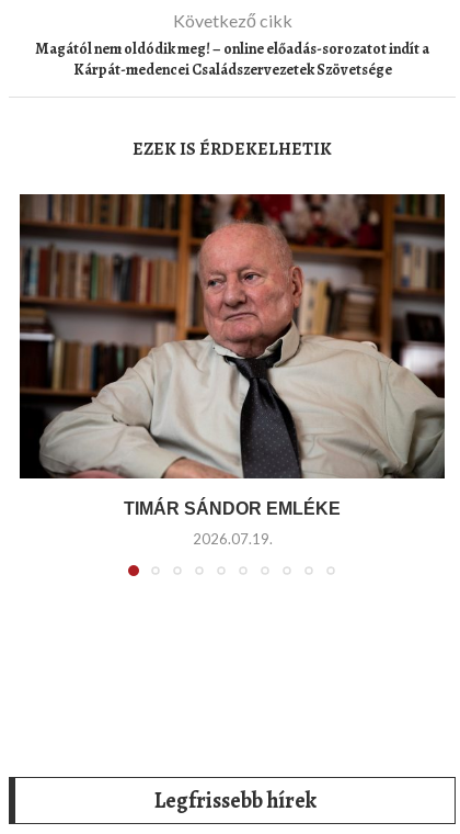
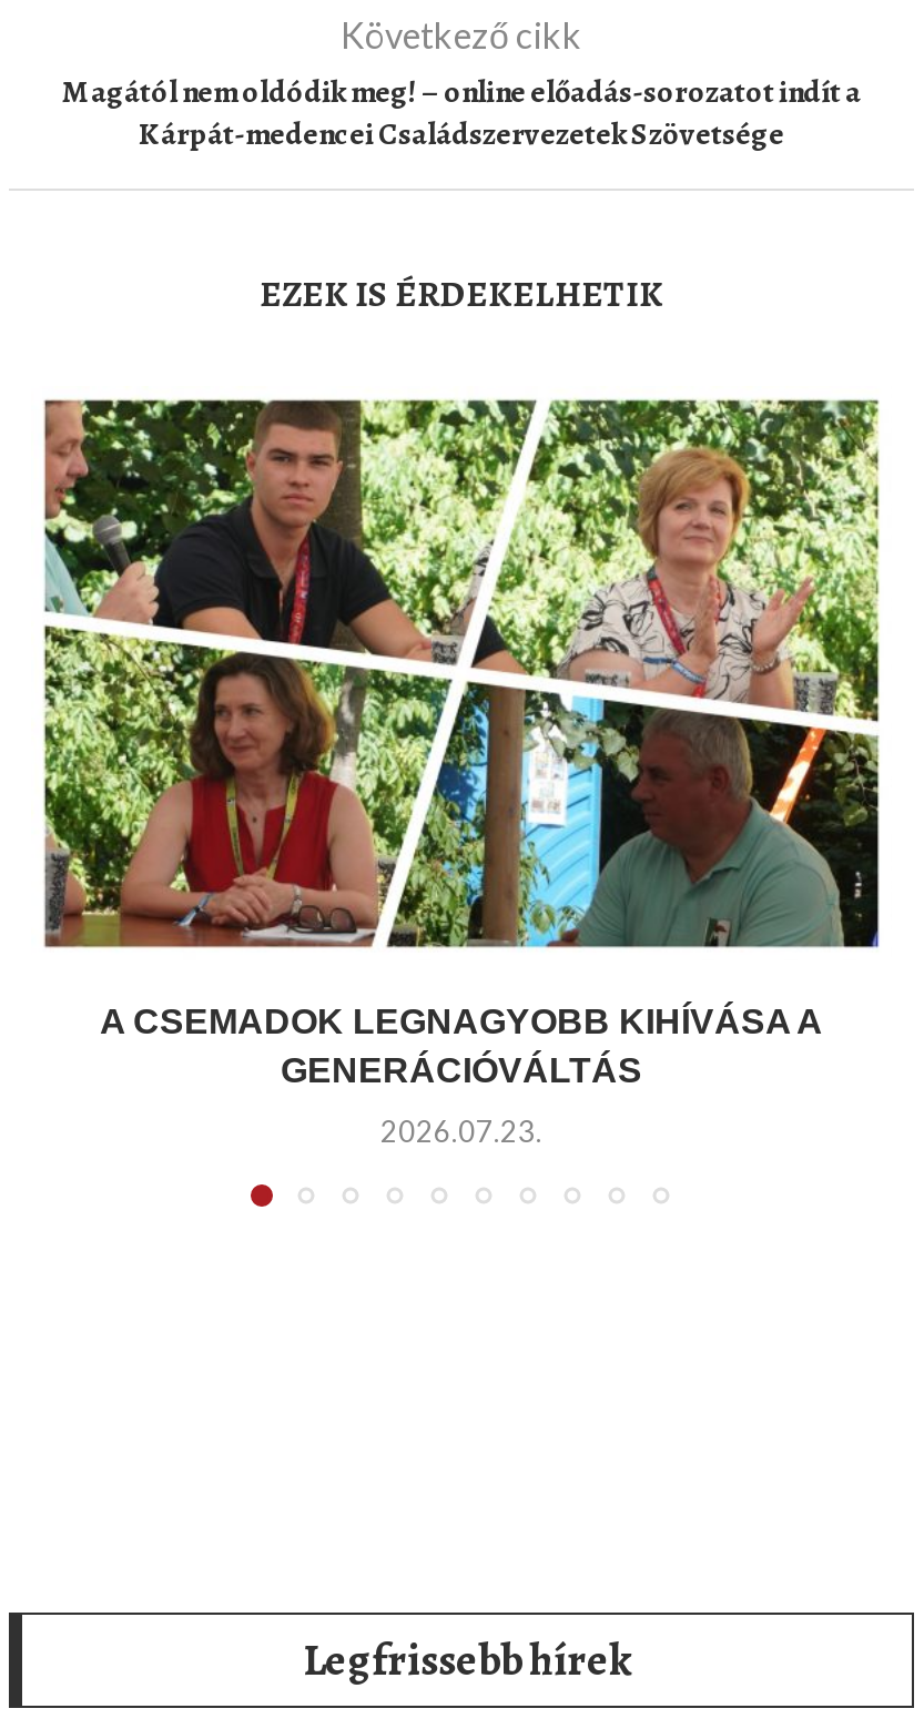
- [image]
- TIMÁR SÁNDOR EMLÉKE
+ [image]
+ A CSEMADOK LEGNAGYOBB KIHÍVÁSA A
+ GENERÁCIÓVÁLTÁS

- 2026.07.19.
+ 2026.07.23.
